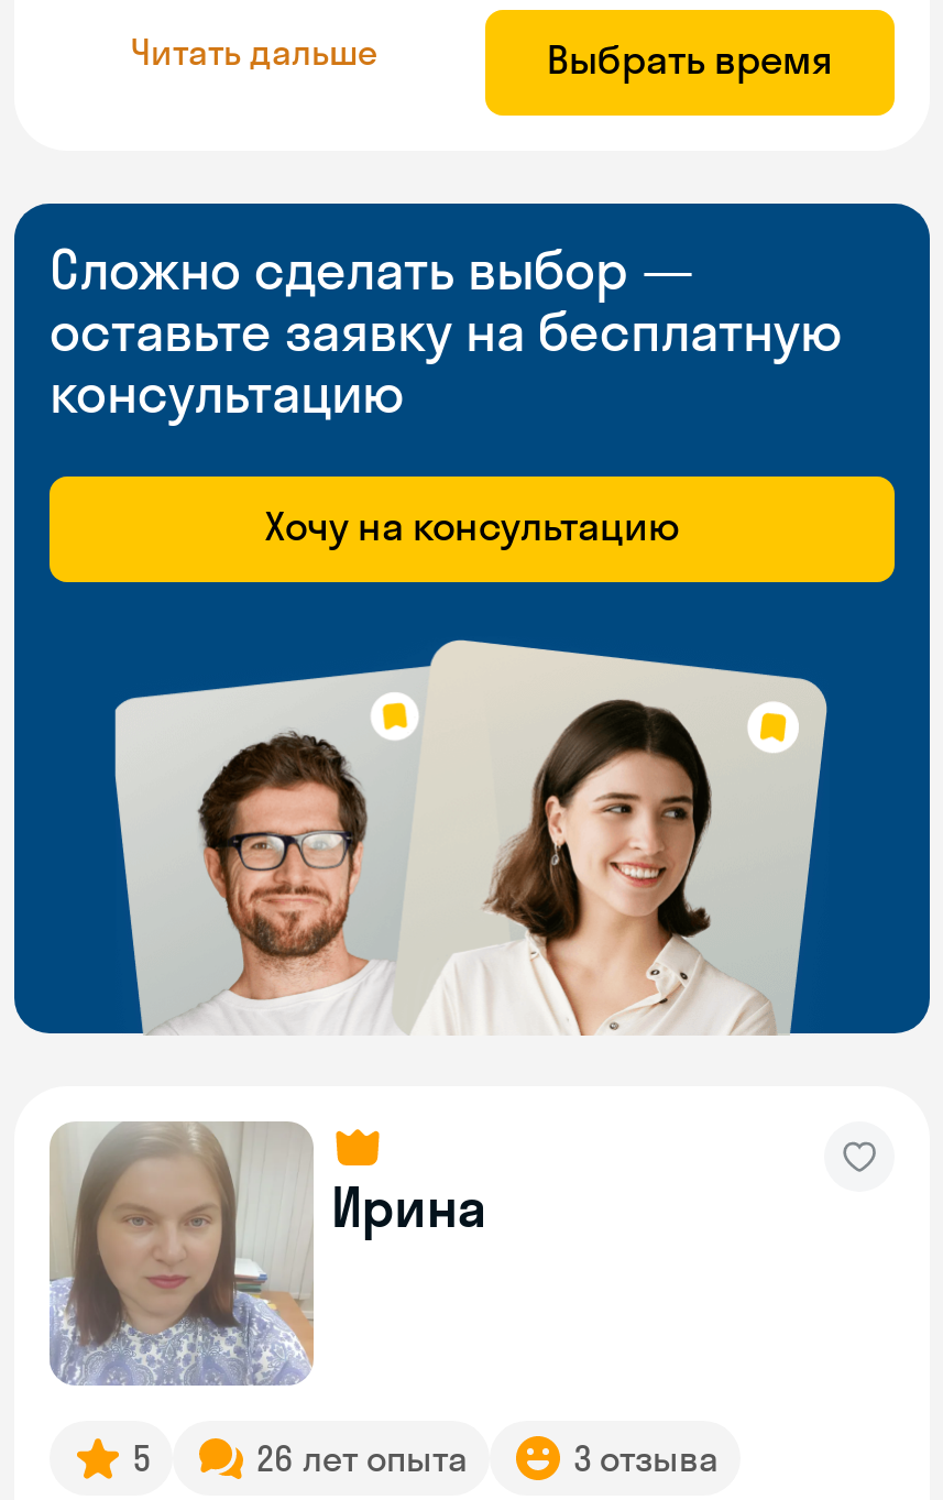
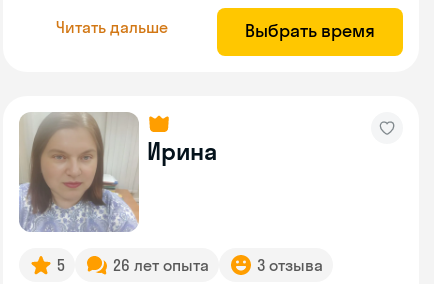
- [image]
- Сложно сделать выбор —
- оставьте заявку на бесплатную
- консультацию
- Хочу на консультацию
